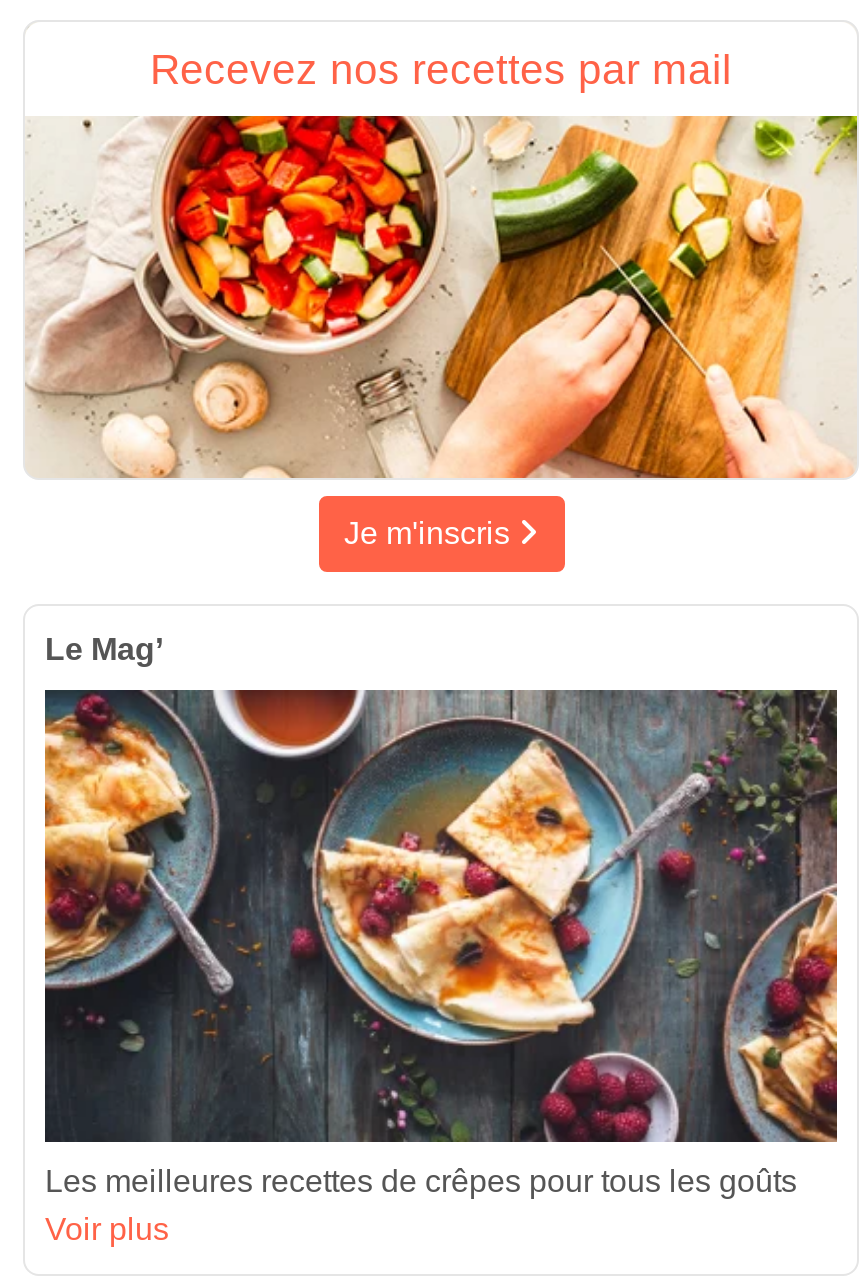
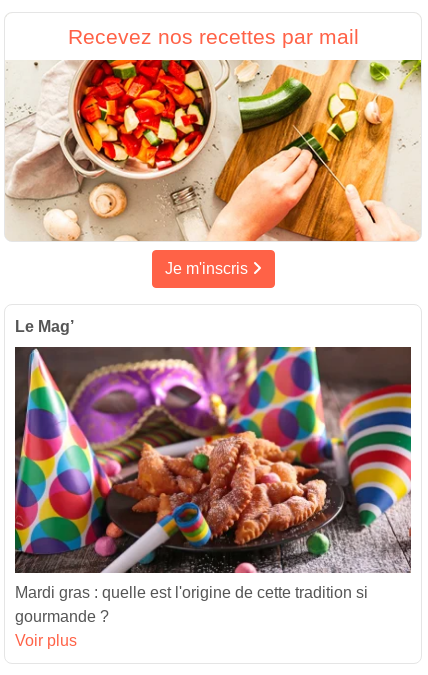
- [image]
- Les meilleures recettes de crêpes pour tous les goûts
+ [image]
+ Mardi gras : quelle est l'origine de cette tradition si
+ gourmande ?
